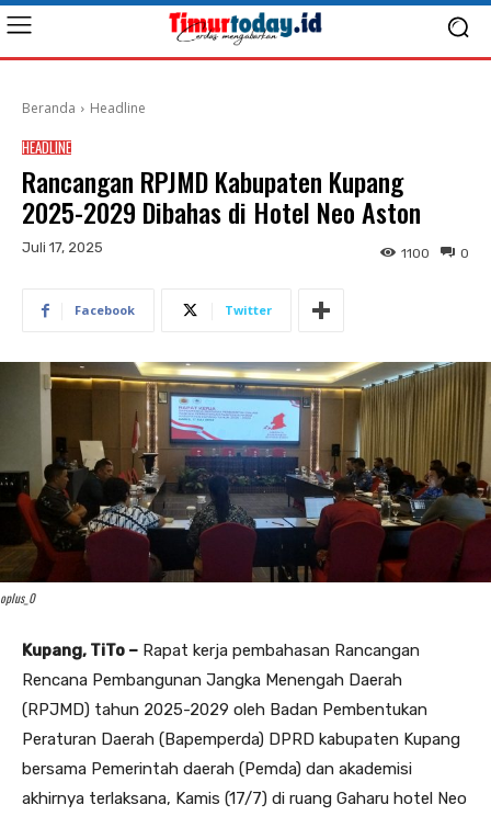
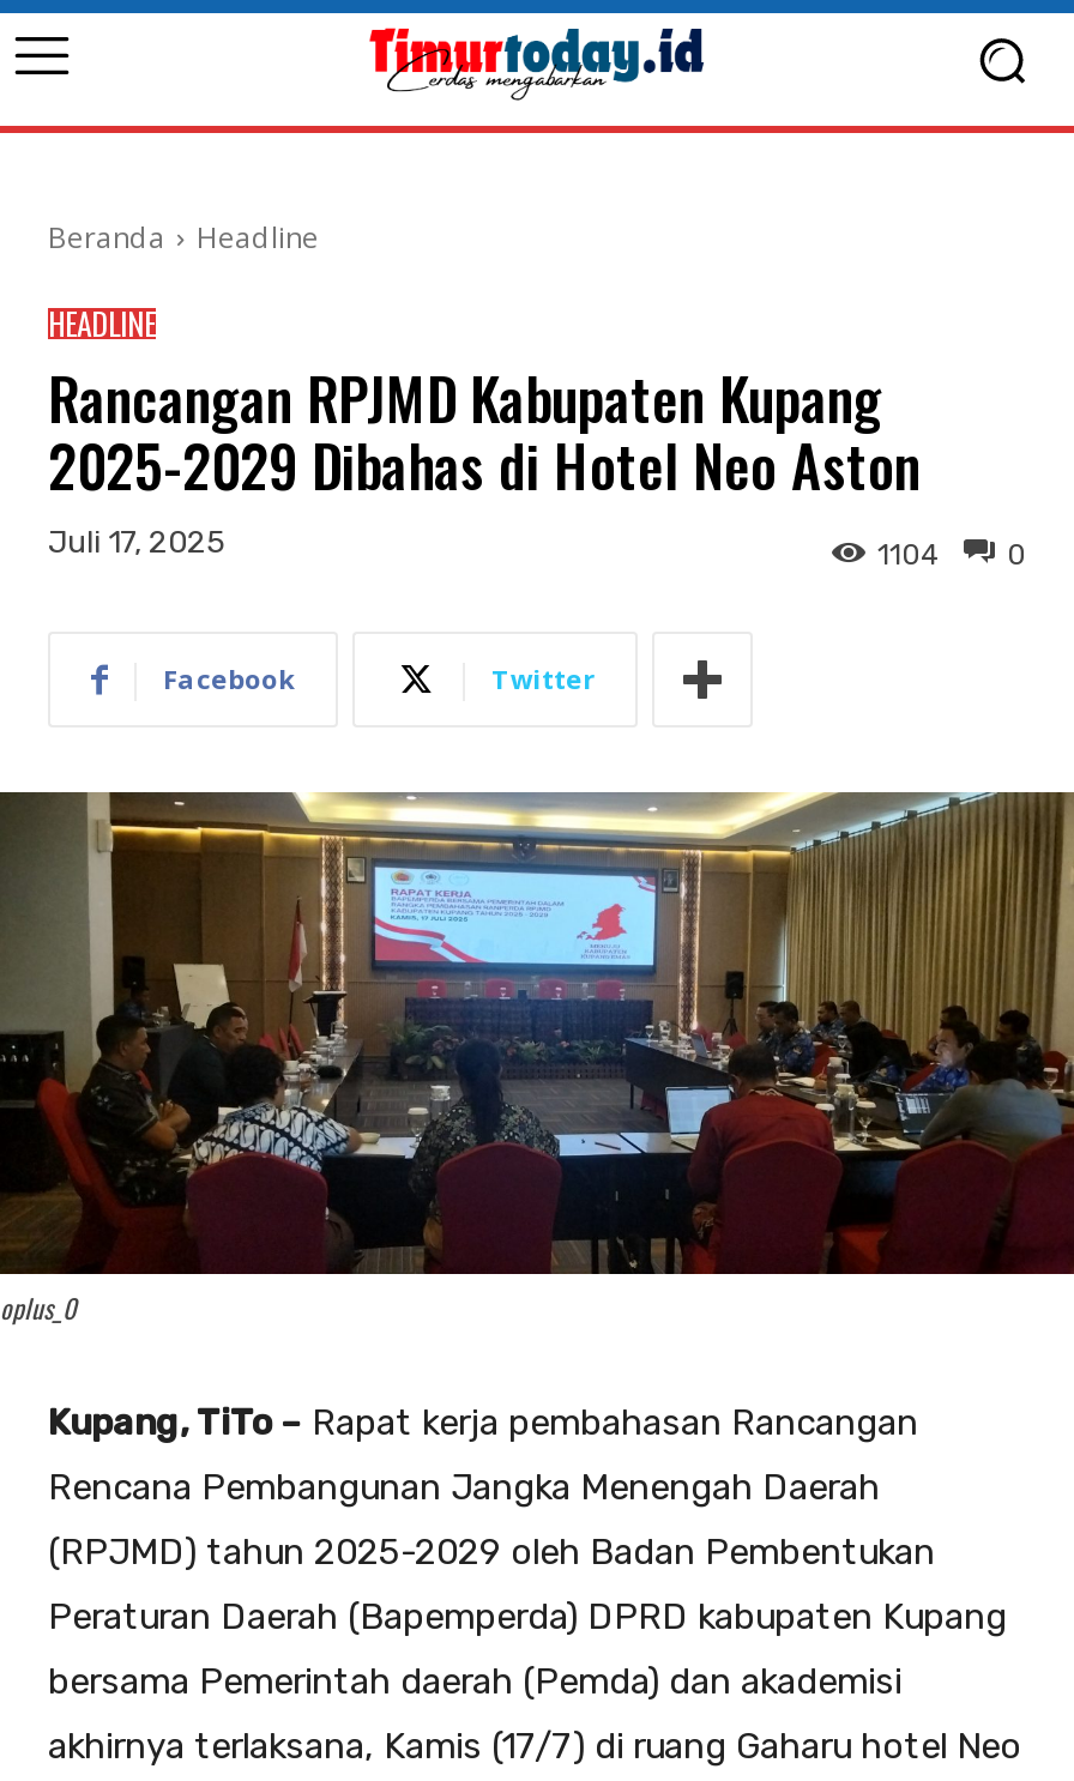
- 1100 0
+ 1104 0
